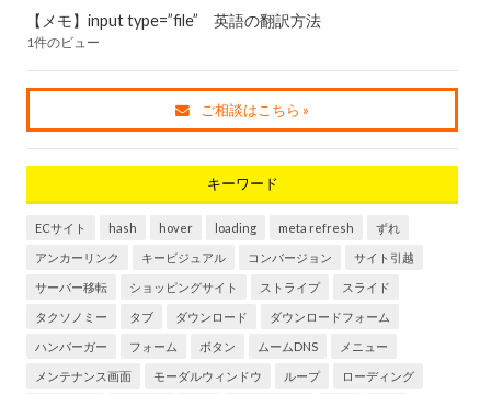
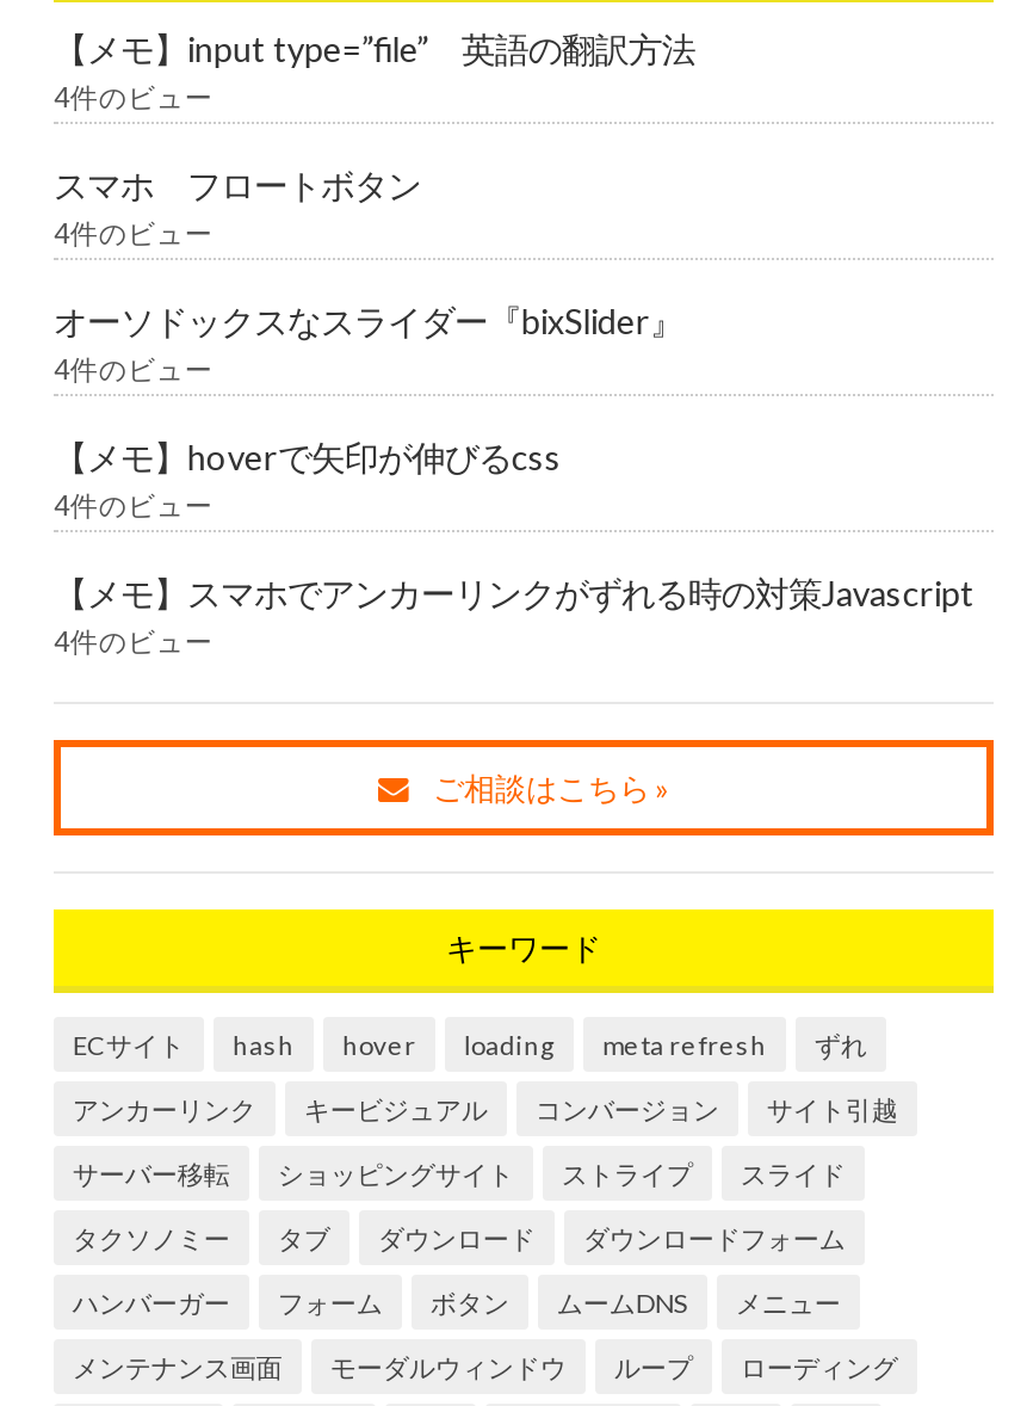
- 1件のビュー
+ 4件のビュー
+ スマホ フロートボタン
+ 4件のビュー
+ オーソドックスなスライダー『bixSlider』
+ 4件のビュー
+ 【メモ】hoverで矢印が伸びるcss
+ 4件のビュー
+ 【メモ】スマホでアンカーリンクがずれる時の対策Javascript
+ 4件のビュー
